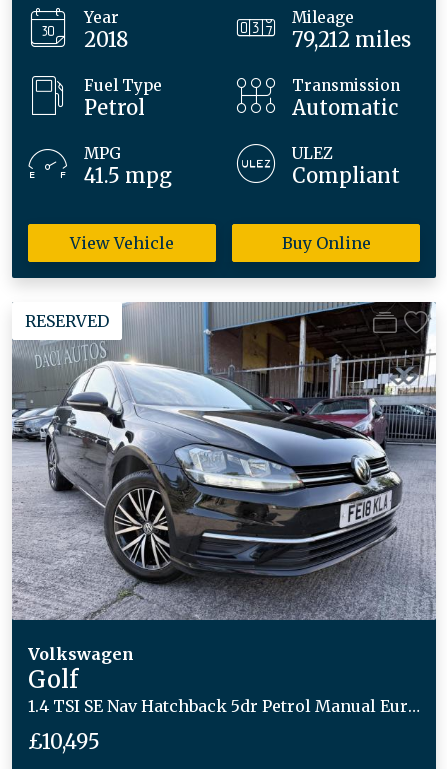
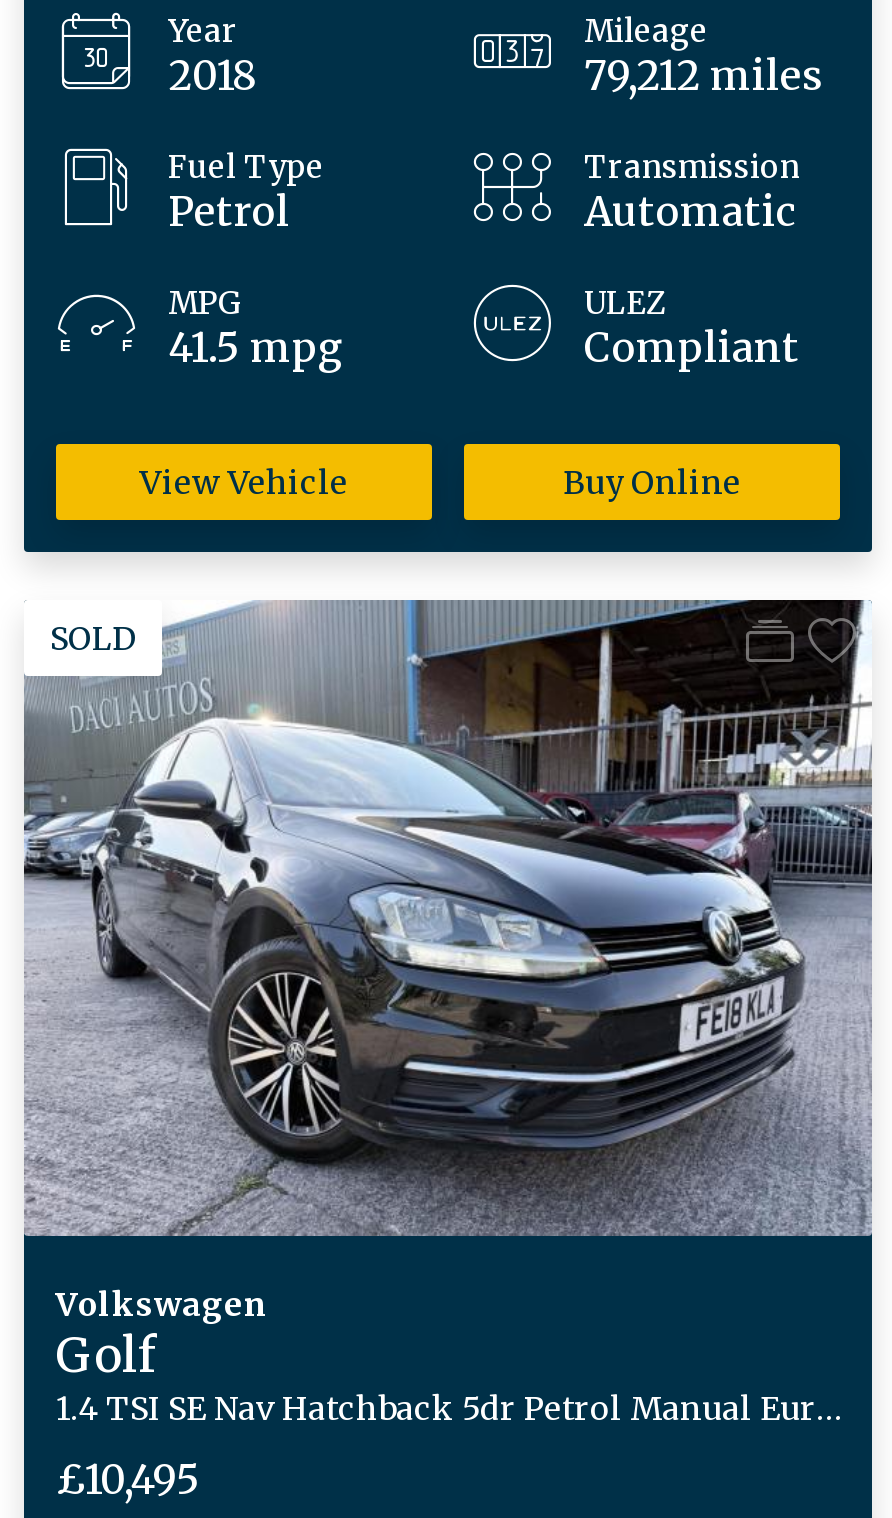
- RESERVED
+ SOLD
